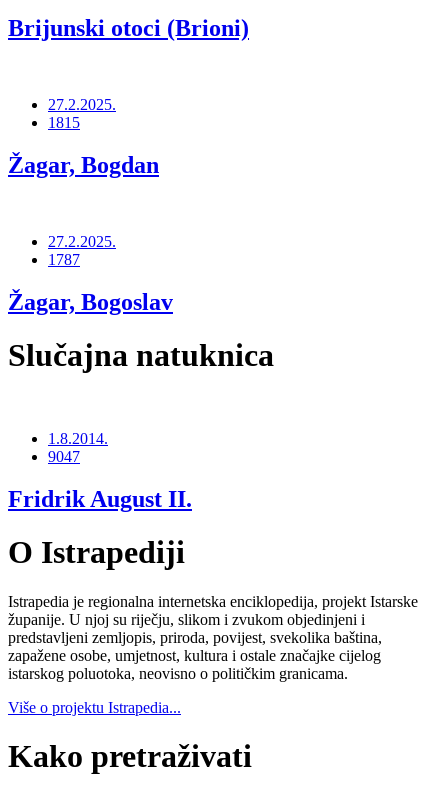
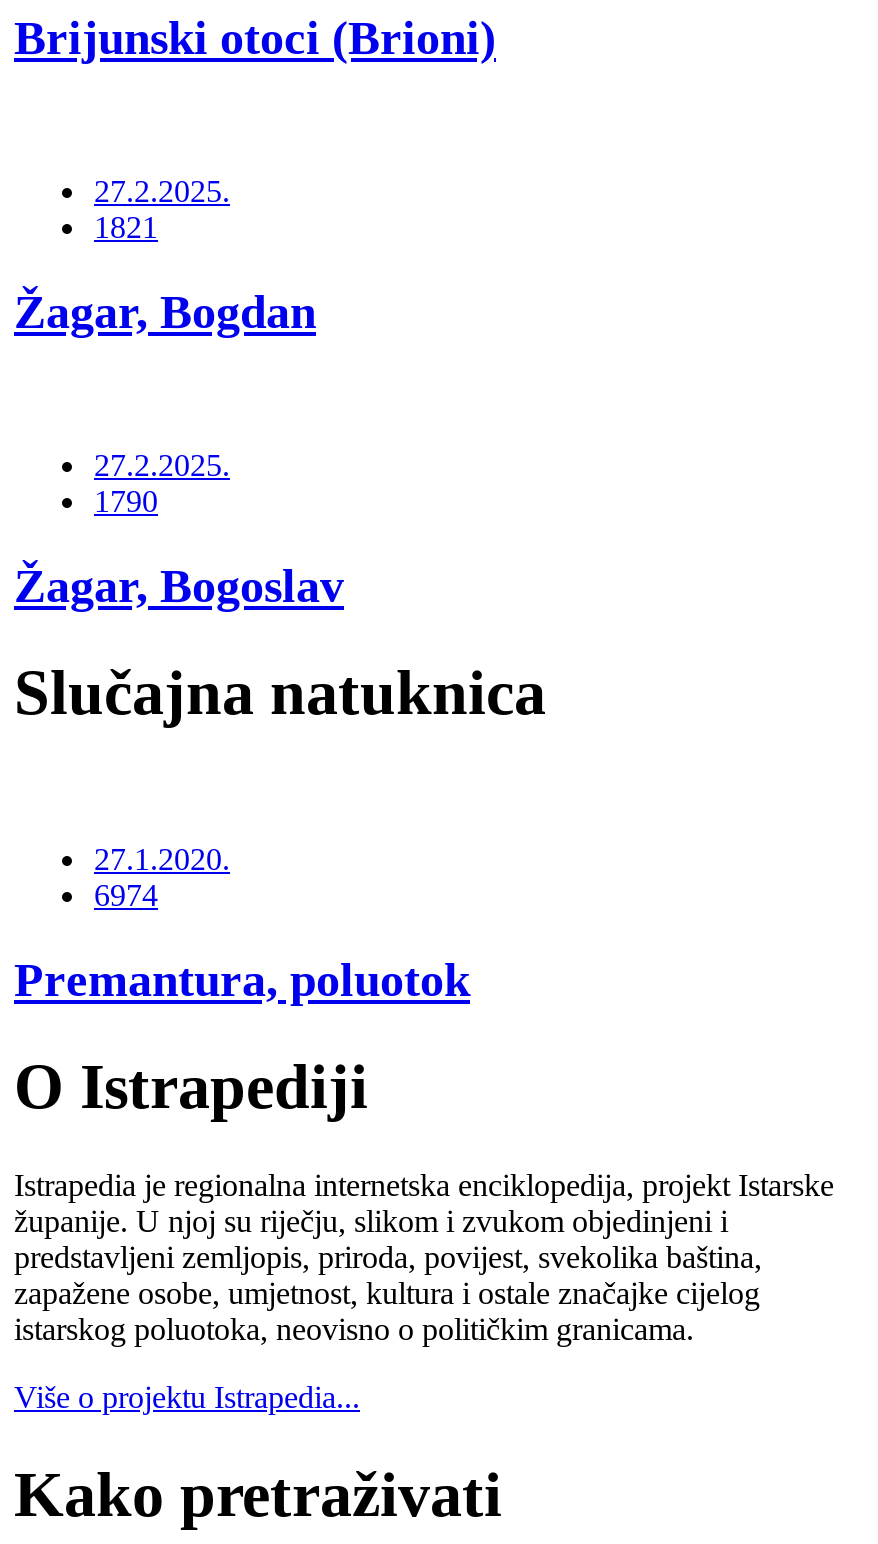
- 1815
+ 1821

- 1787
+ 1790

- 1.8.2014.
- 9047
+ 27.1.2020.
+ 6974

- Fridrik August II.
+ Premantura, poluotok
